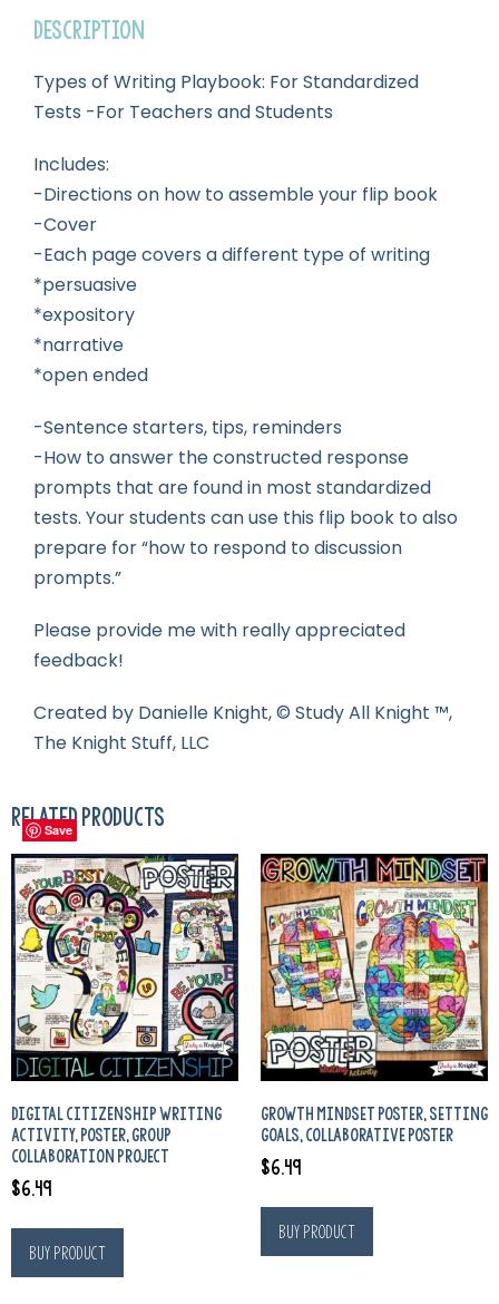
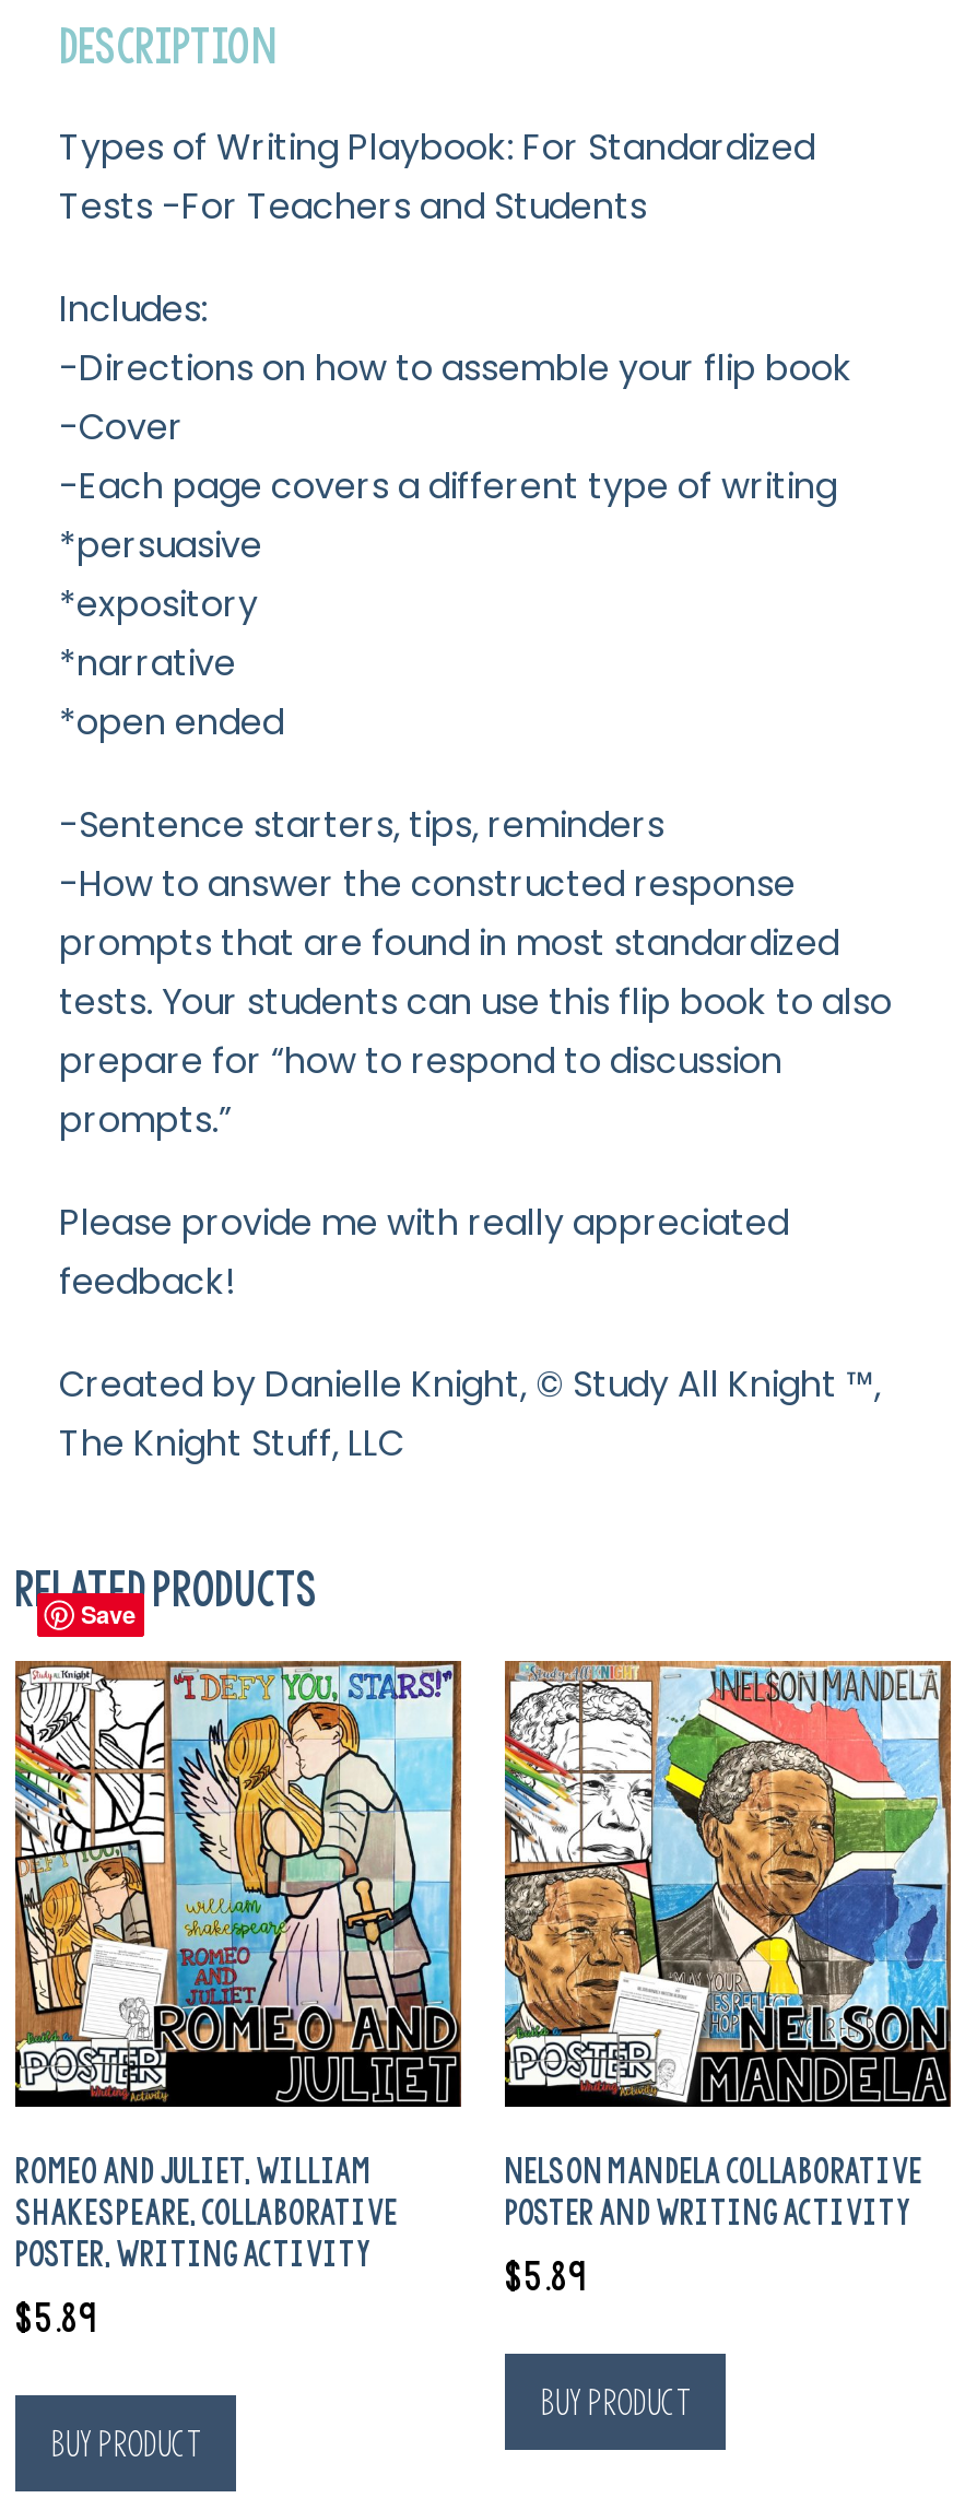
- [image]
- DIGITAL CITIZENSHIP WRITING
- ACTIVITY, POSTER, GROUP
- COLLABORATION PROJECT
- $6.49
+ [image]
+ ROMEO AND JULIET, WILLIAM
+ SHAKESPEARE, COLLABORATIVE
+ POSTER, WRITING ACTIVITY
+ $5.89

- [image]
- GROWTH MINDSET POSTER, SETTING
- GOALS, COLLABORATIVE POSTER
- $6.49
+ [image]
+ NELSON MANDELA COLLABORATIVE
+ POSTER AND WRITING ACTIVITY
+ $5.89
